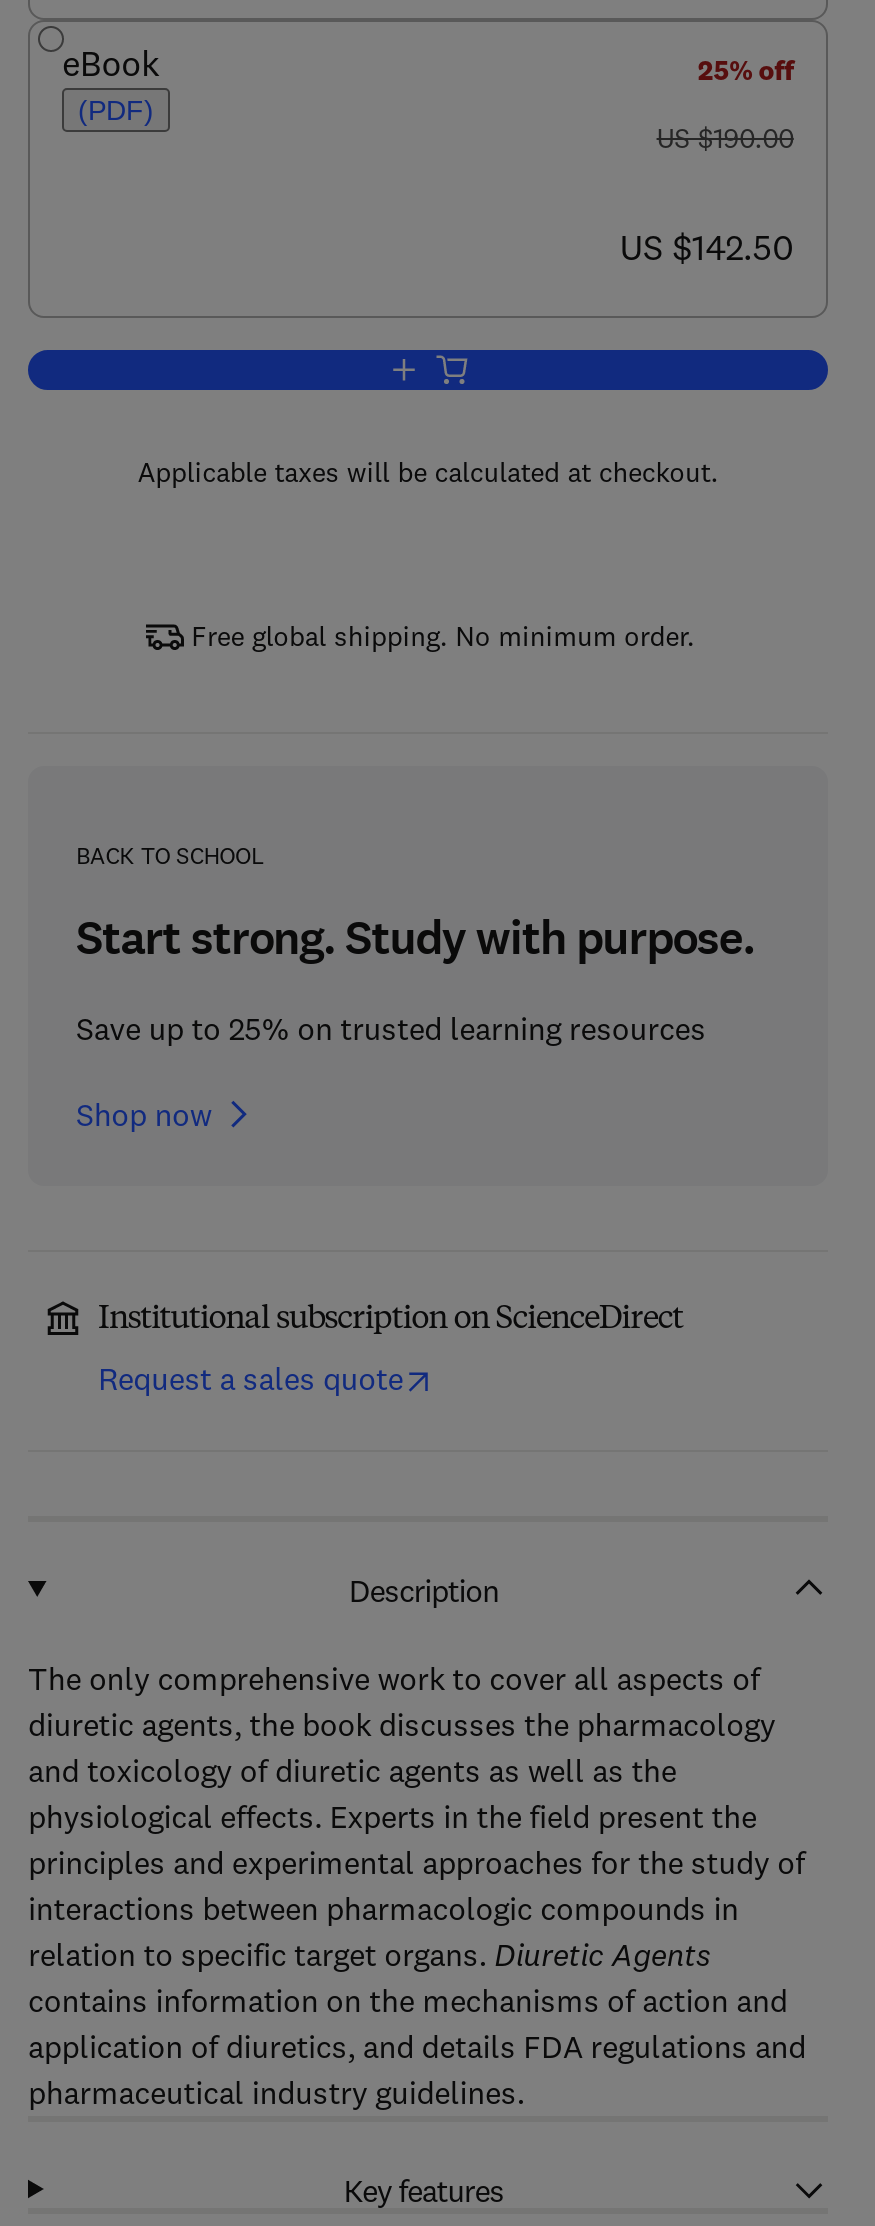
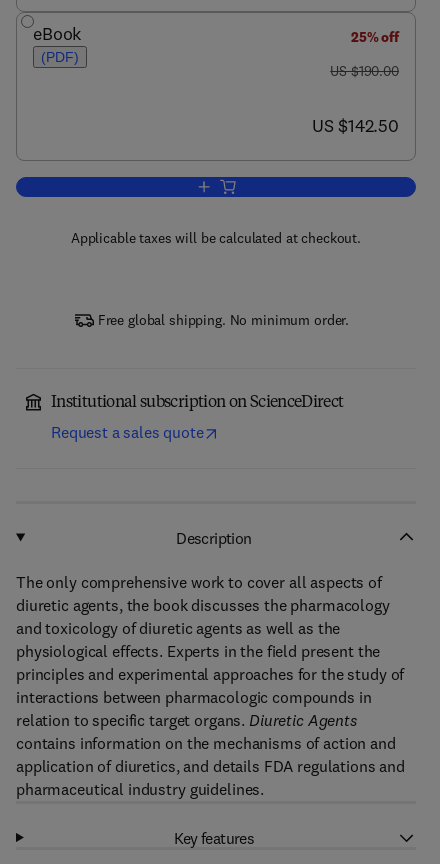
- BACK TO SCHOOL
- Start strong. Study with purpose.
- Save up to 25% on trusted learning resources
- Shop now
